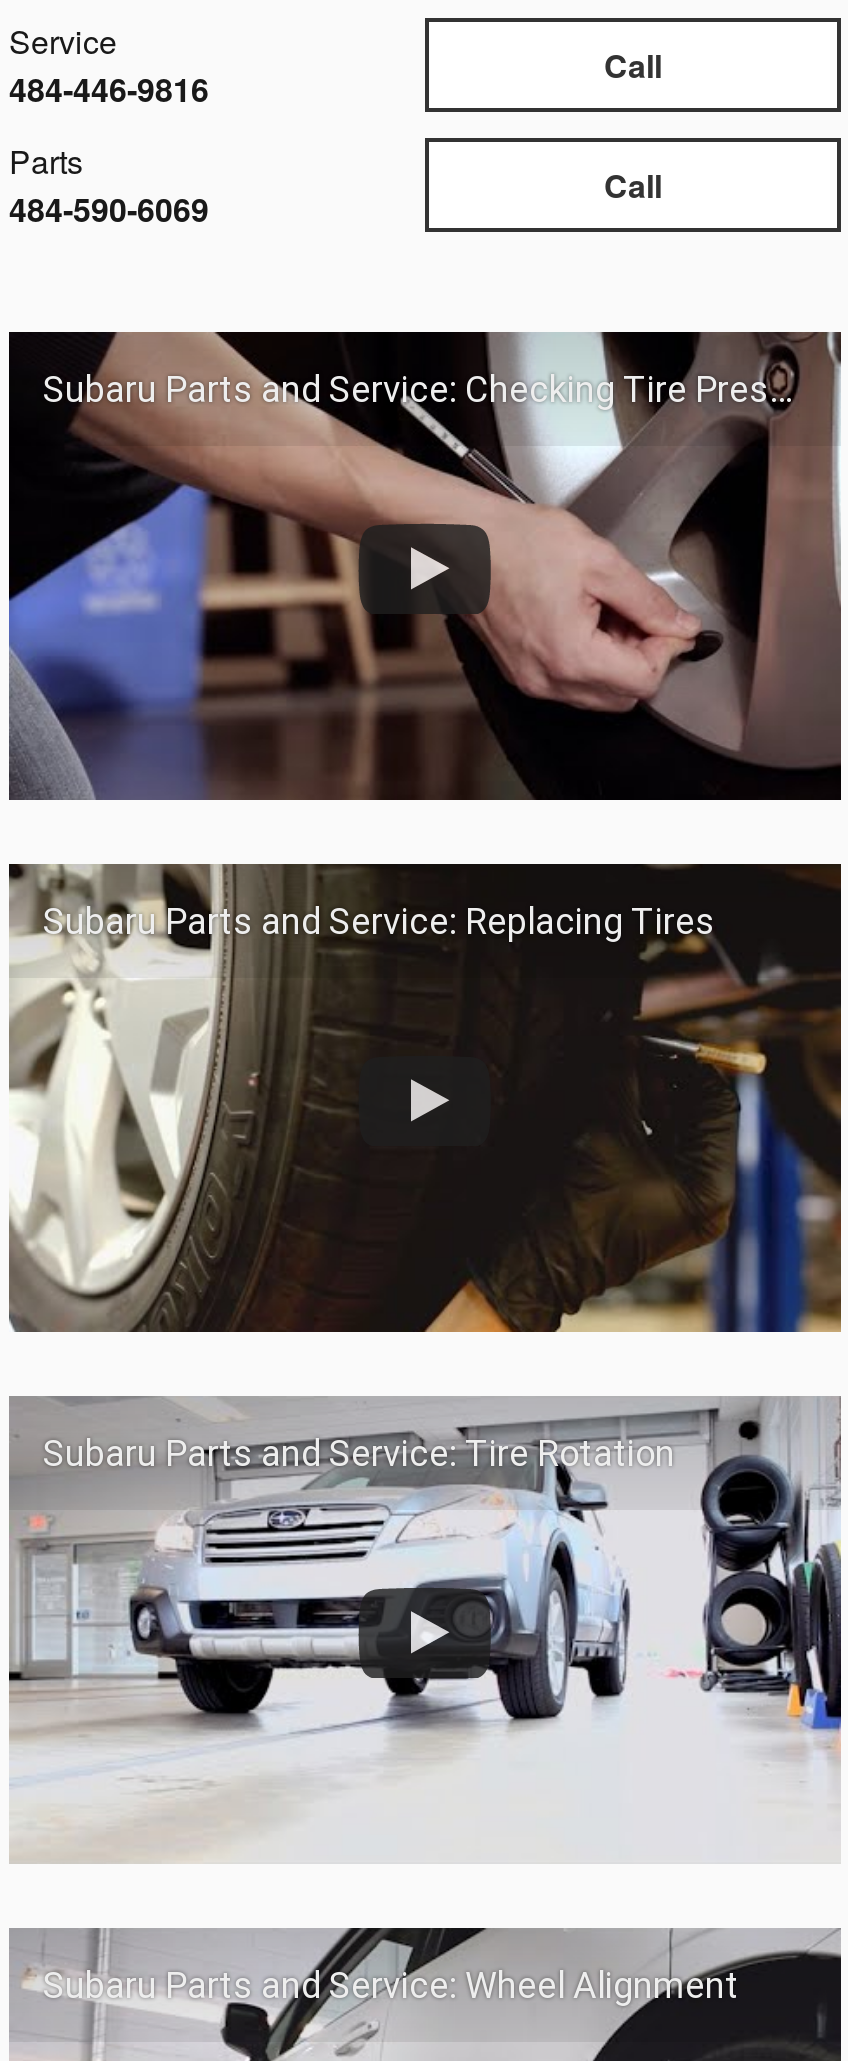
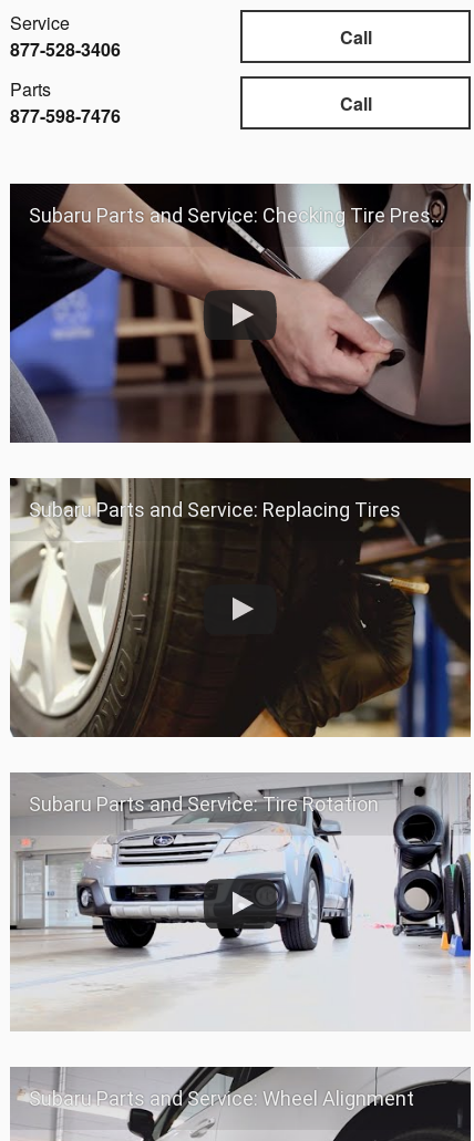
- 484-446-9816
+ 877-528-3406

- 484-590-6069
+ 877-598-7476
